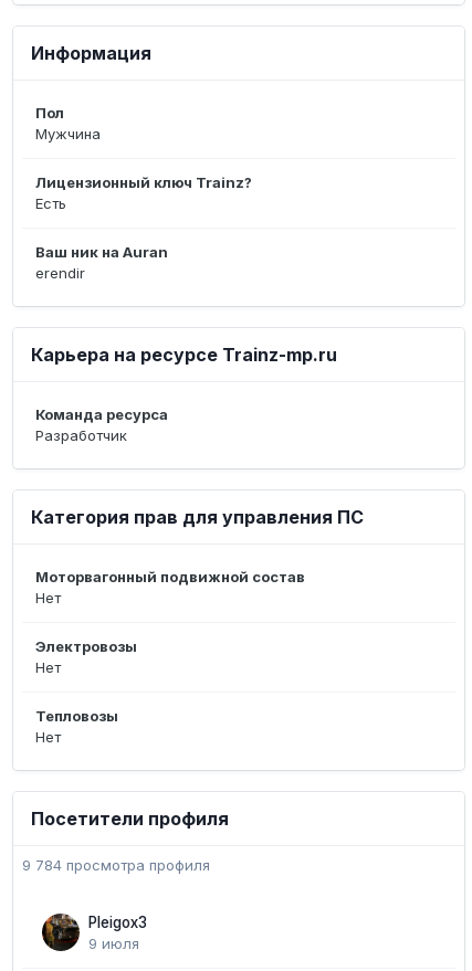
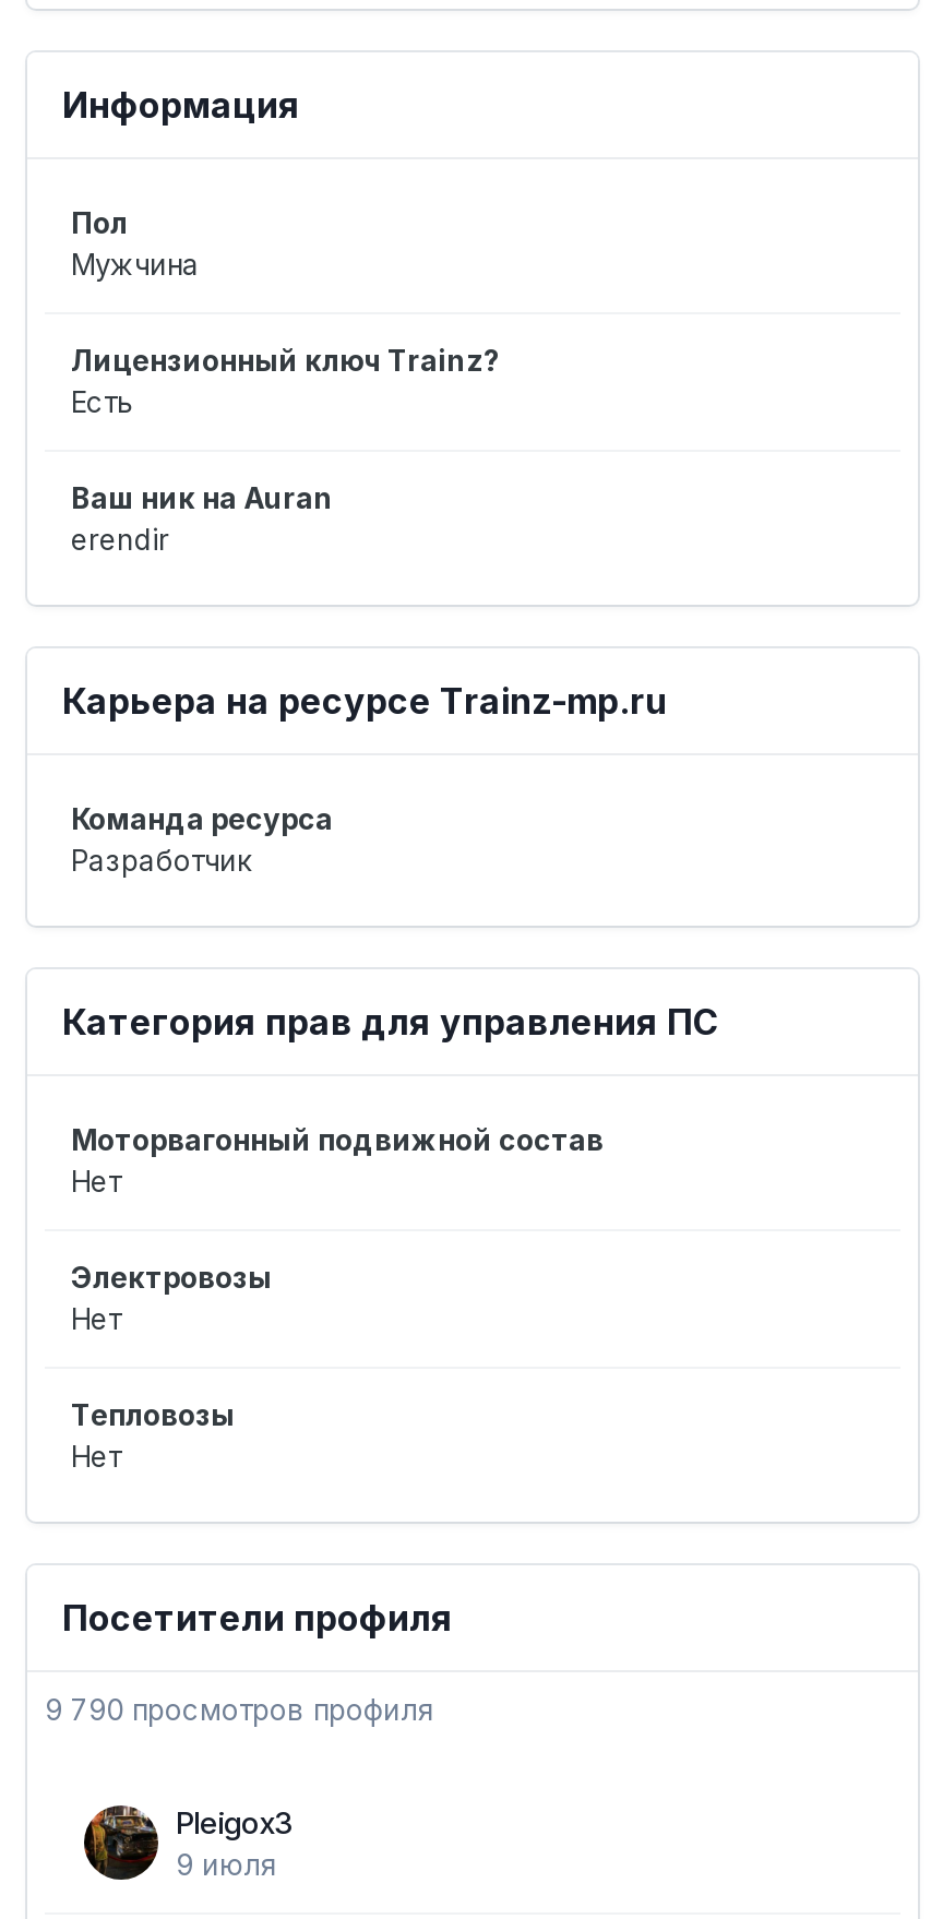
- 9 784 просмотра профиля
+ 9 790 просмотров профиля
